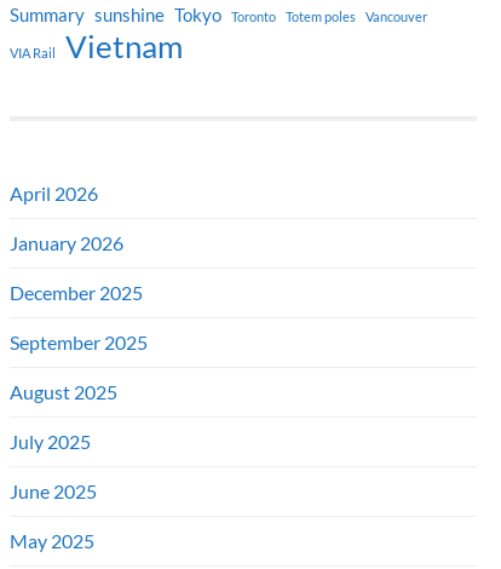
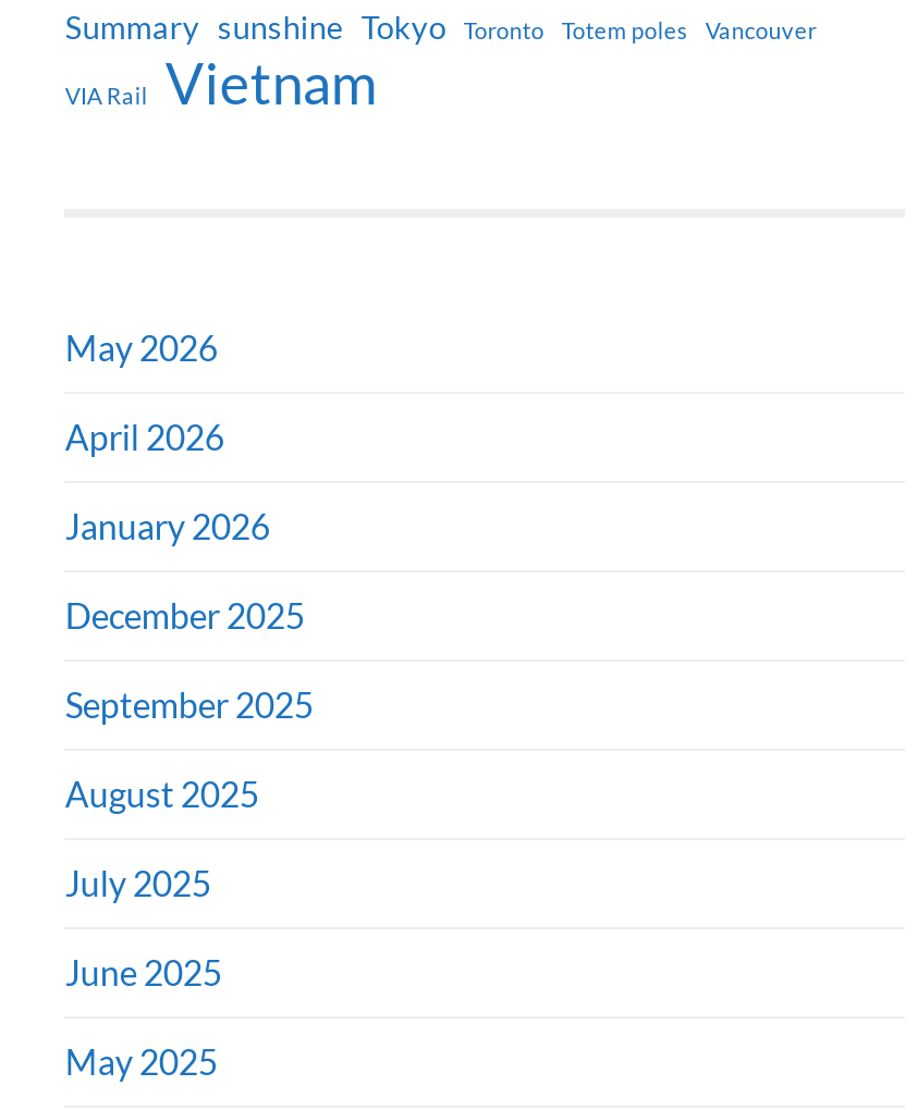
+ May 2026
